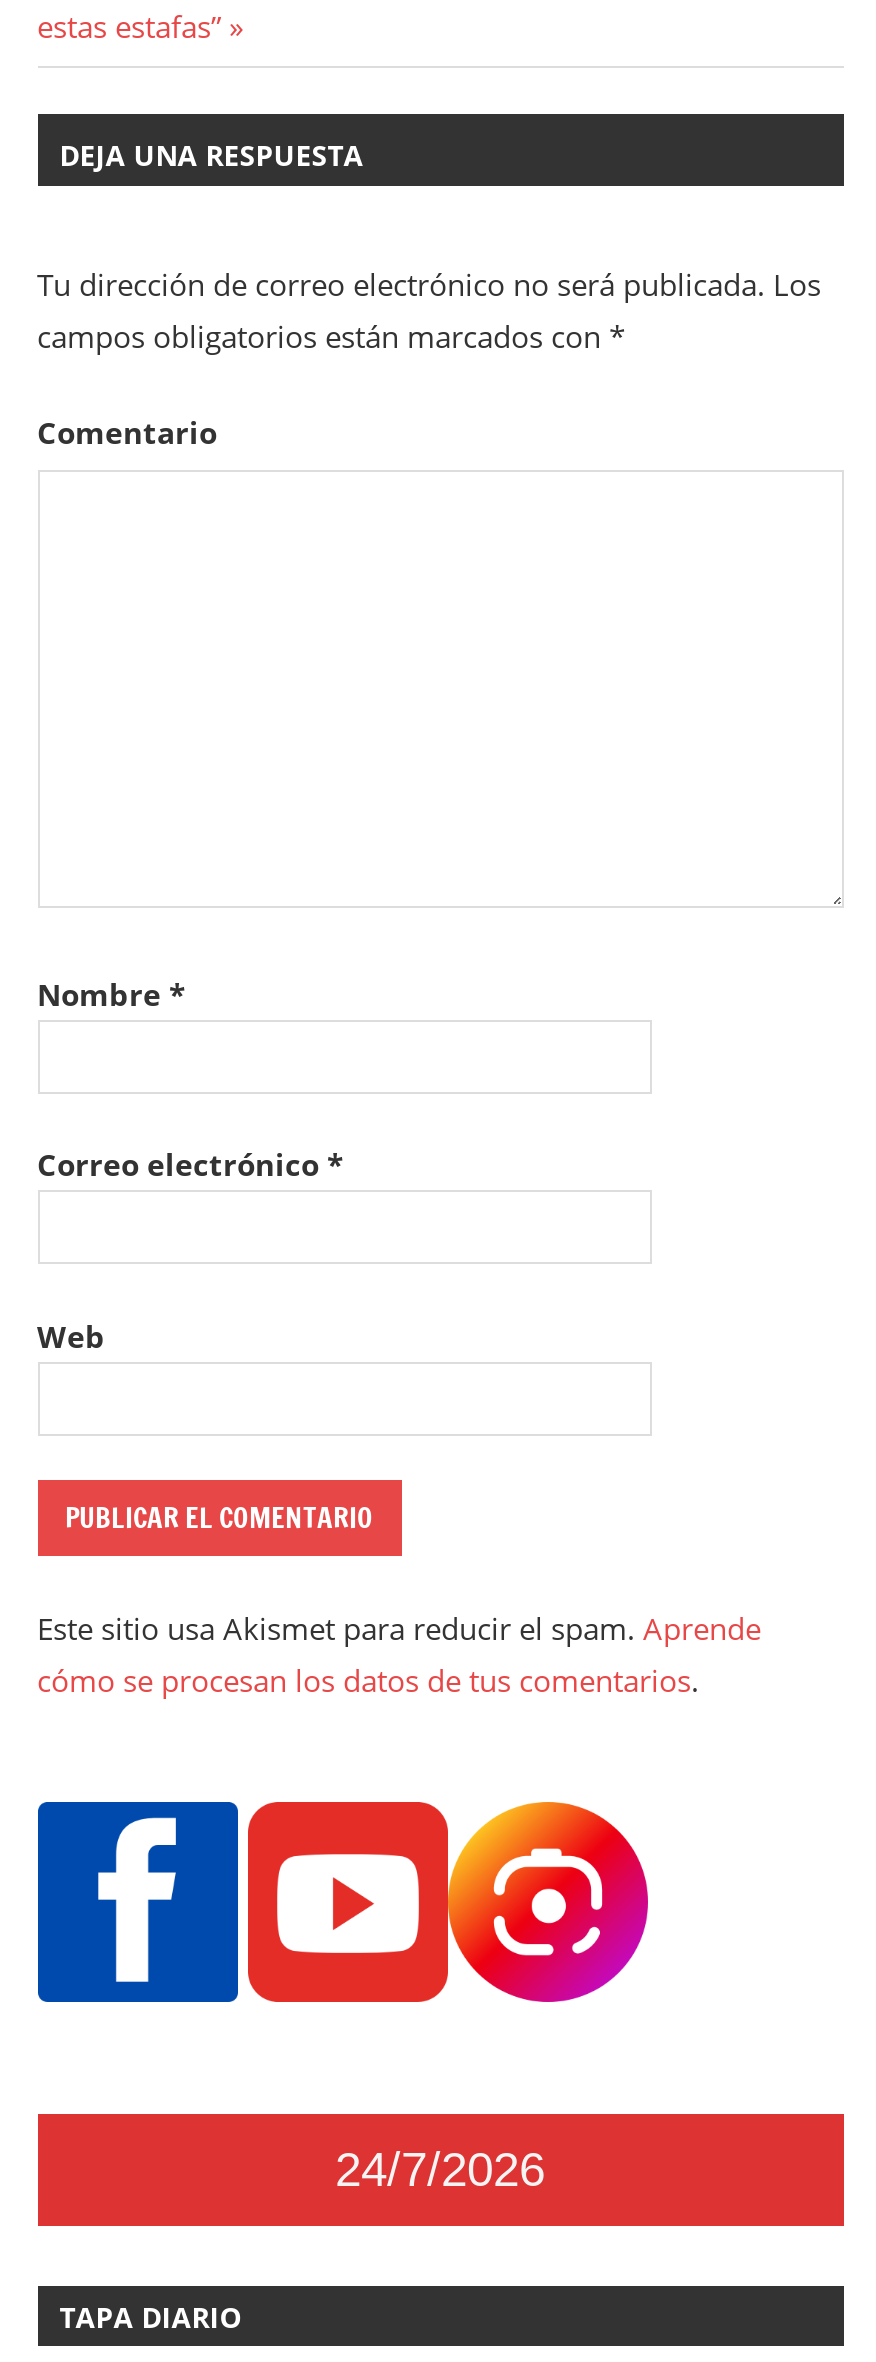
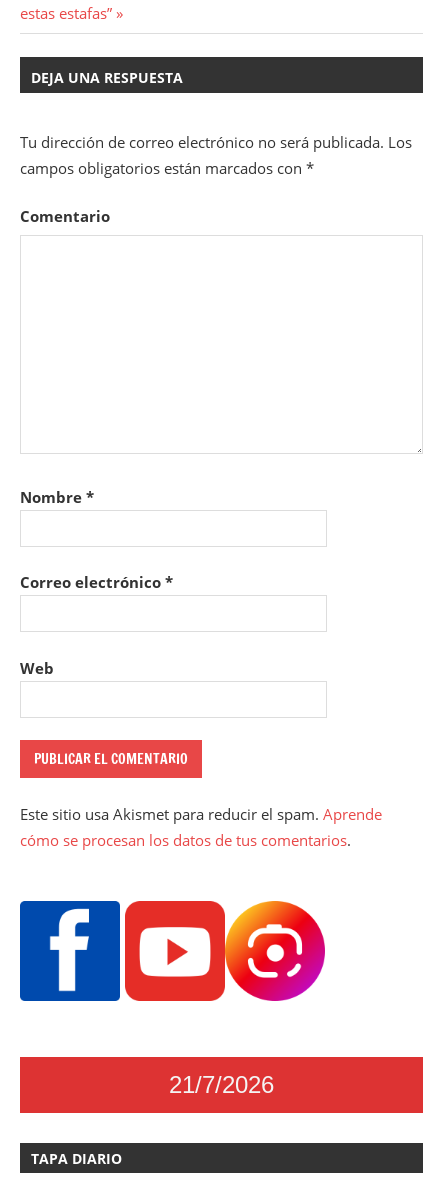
- 24/7/2026
+ 21/7/2026
